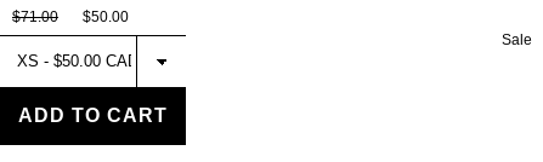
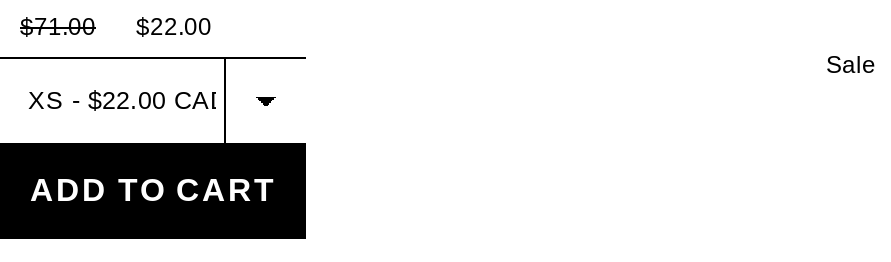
- $50.00
+ $22.00
